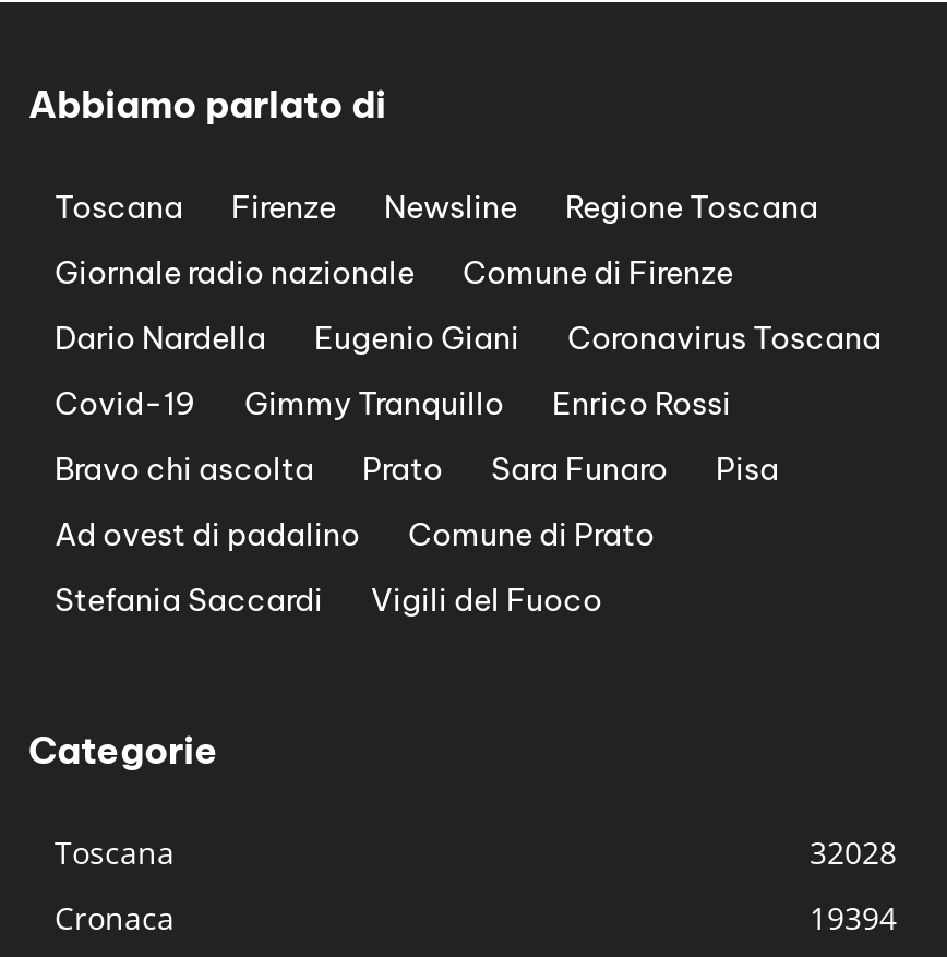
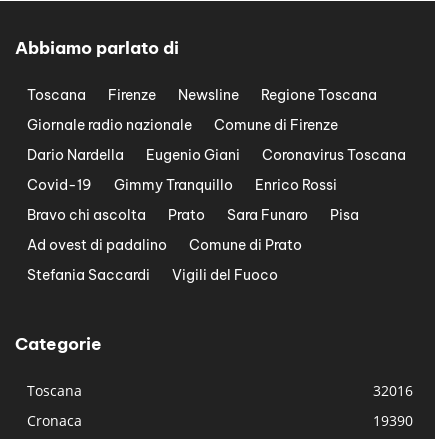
- 32028
+ 32016

- 19394
+ 19390
